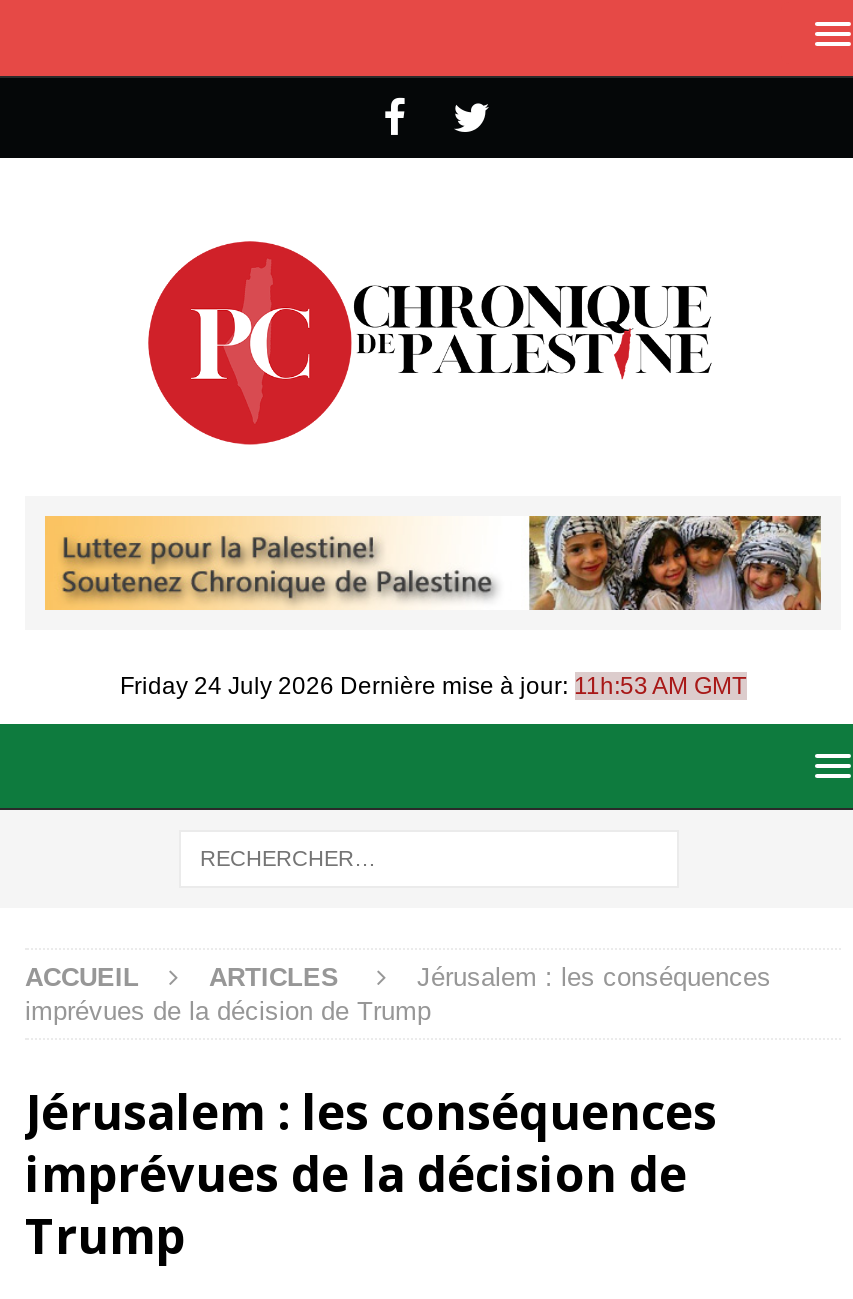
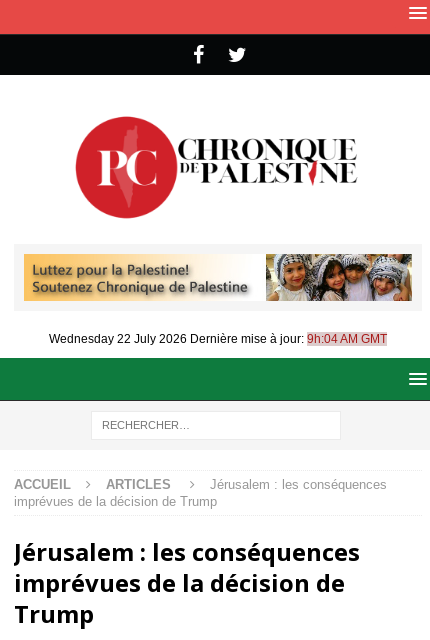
- Friday 24 July 2026 Dernière mise à jour: 11h:53 AM GMT
+ Wednesday 22 July 2026 Dernière mise à jour: 9h:04 AM GMT
